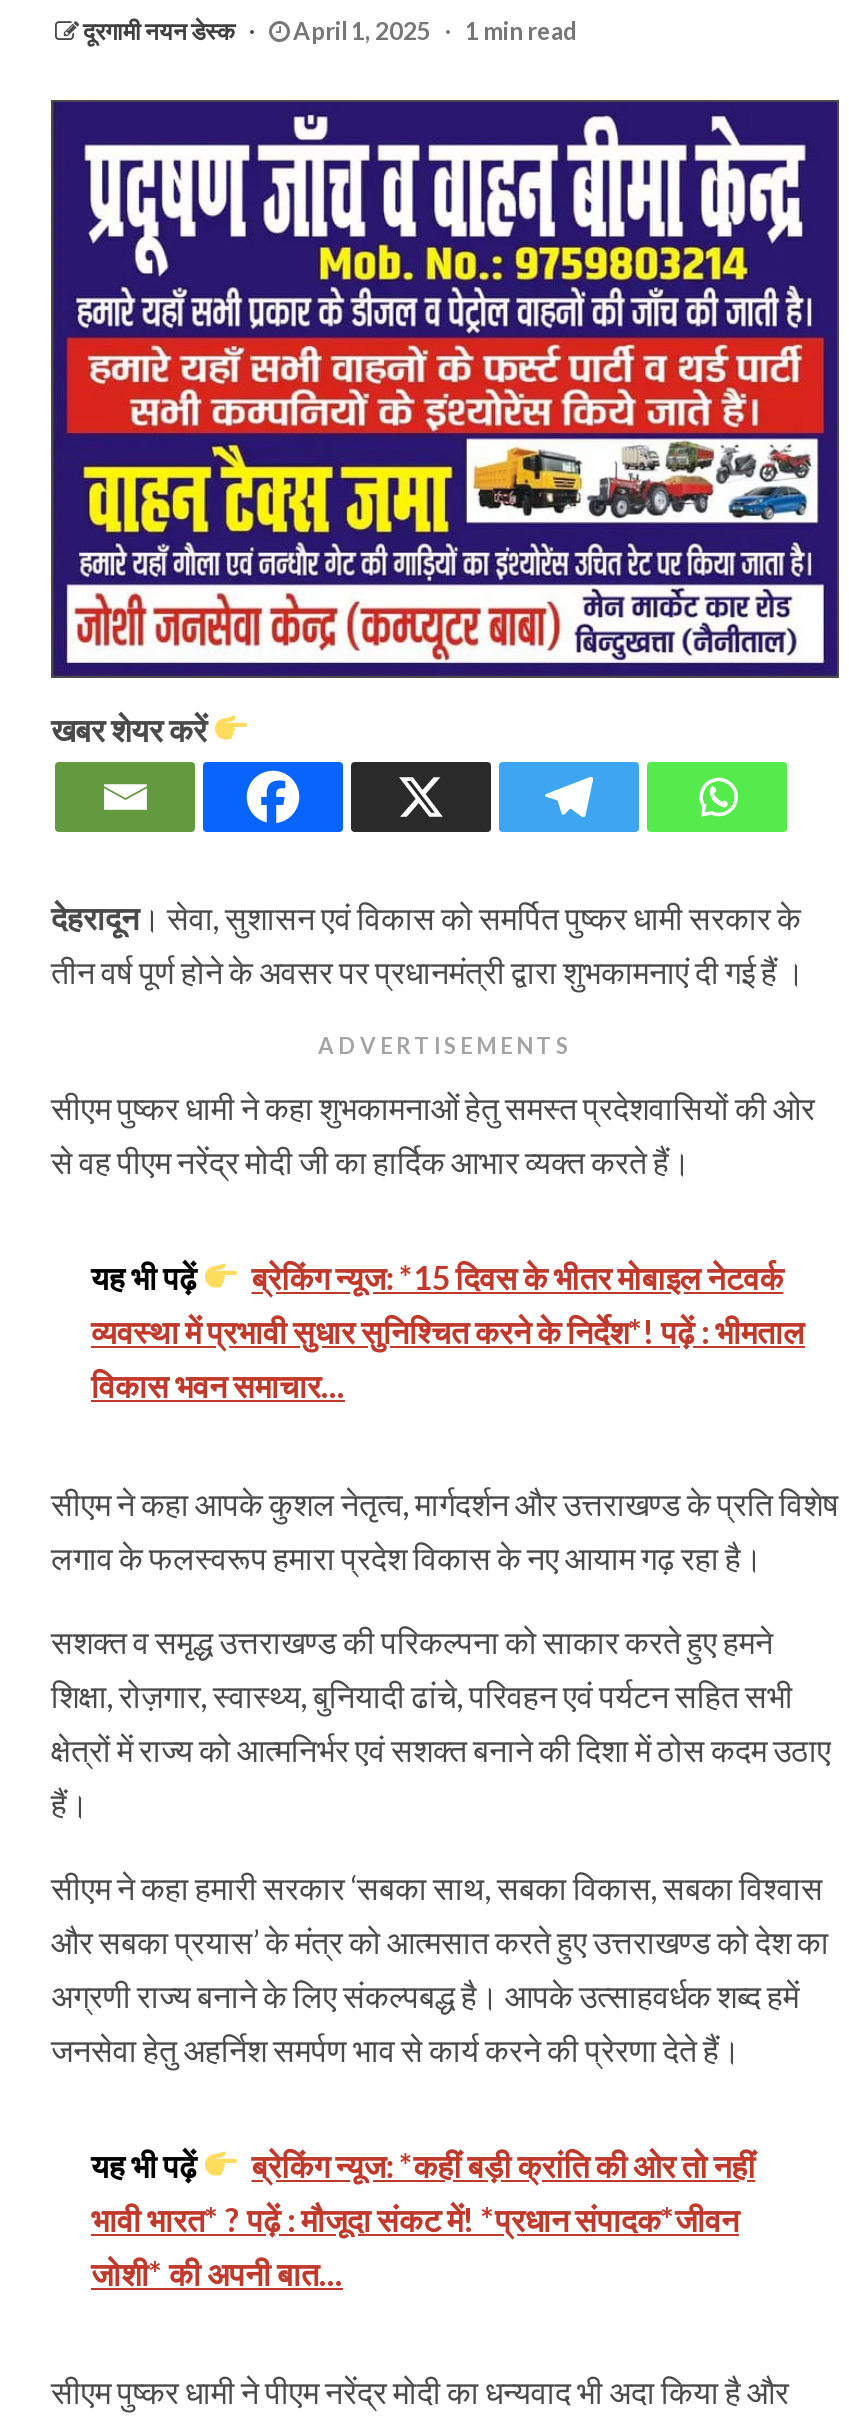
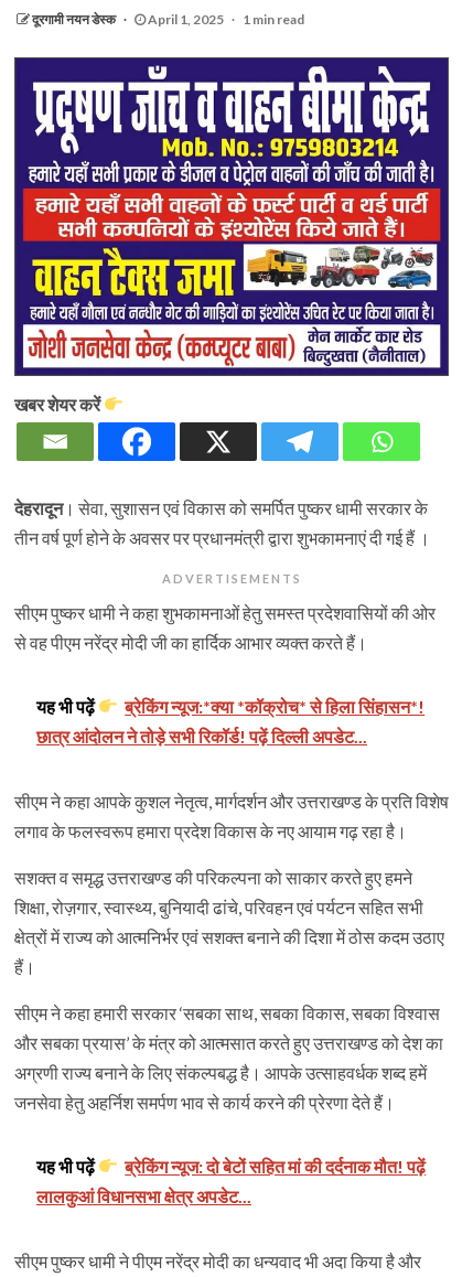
- ब्रेकिंग न्यूज: *15 दिवस के भीतर मोबाइल नेटवर्क
- व्यवस्था में प्रभावी सुधार सुनिश्चित करने के निर्देश*! पढ़ें : भीमताल
- विकास भवन समाचार...
+ ब्रेकिंग न्यूज:*क्या *कॉक्रोच* से हिला सिंहासन*!
+ छात्र आंदोलन ने तोड़े सभी रिकॉर्ड! पढ़ें दिल्ली अपडेट...

- ब्रेकिंग न्यूज: *कहीं बड़ी क्रांति की ओर तो नहीं
- भावी भारत* ? पढ़ें : मौजूदा संकट में! *प्रधान संपादक*जीवन
- जोशी* की अपनी बात...
+ ब्रेकिंग न्यूज: दो बेटों सहित मां की दर्दनाक मौत! पढ़ें
+ लालकुआं विधानसभा क्षेत्र अपडेट...
